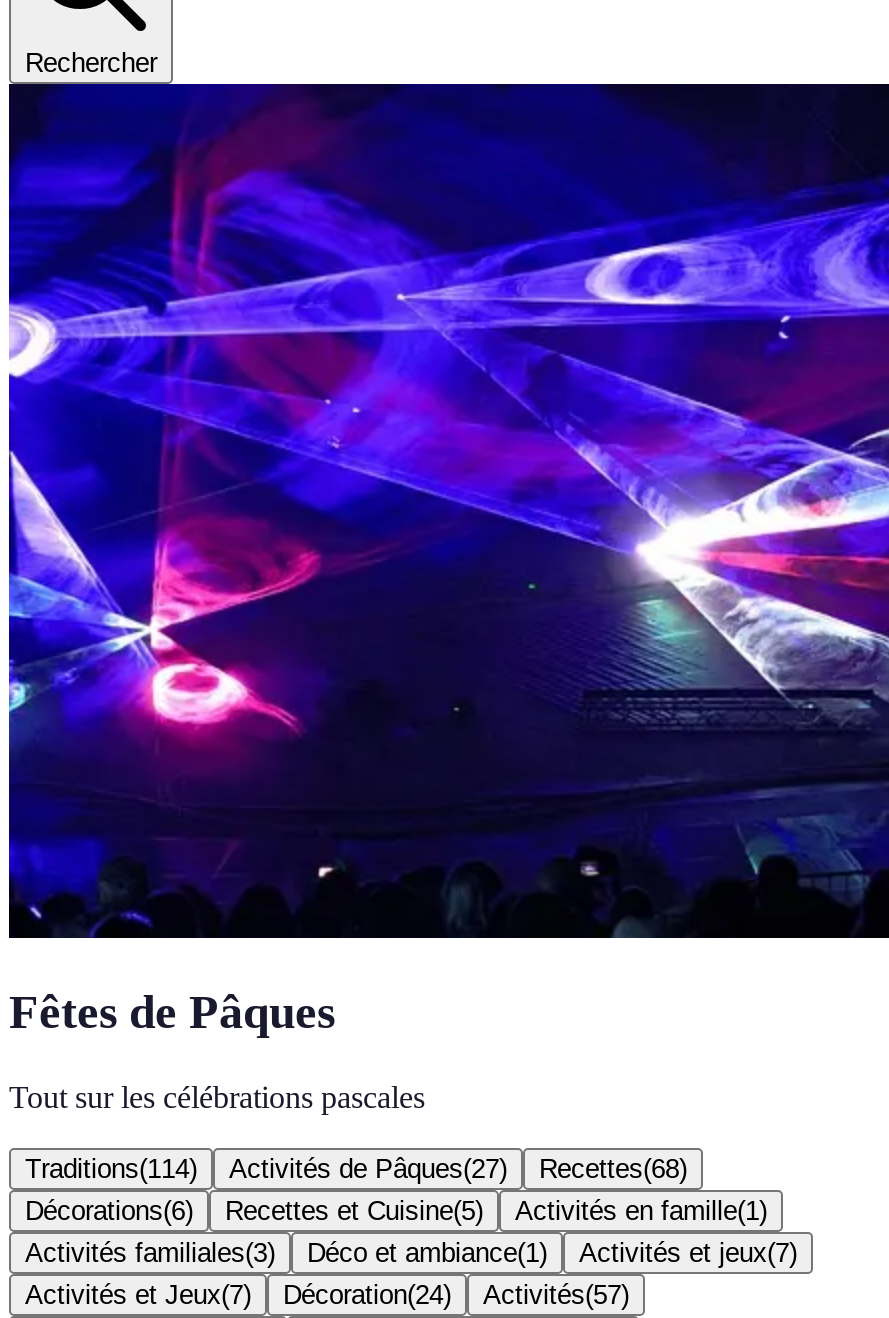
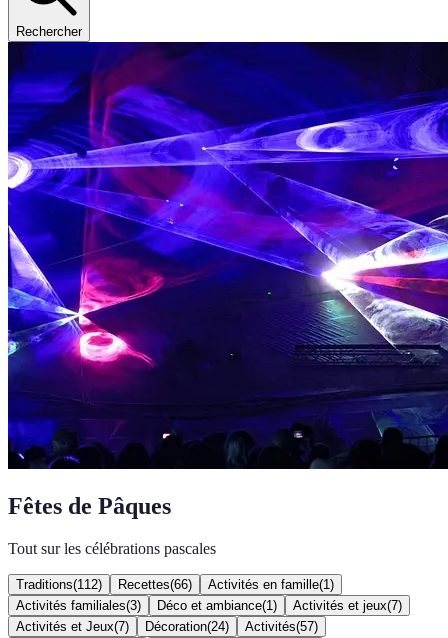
- Traditions(114)
- Activités de Pâques(27)
- Recettes(68)
- Décorations(6)
- Recettes et Cuisine(5)
+ Traditions(112)
+ Recettes(66)
